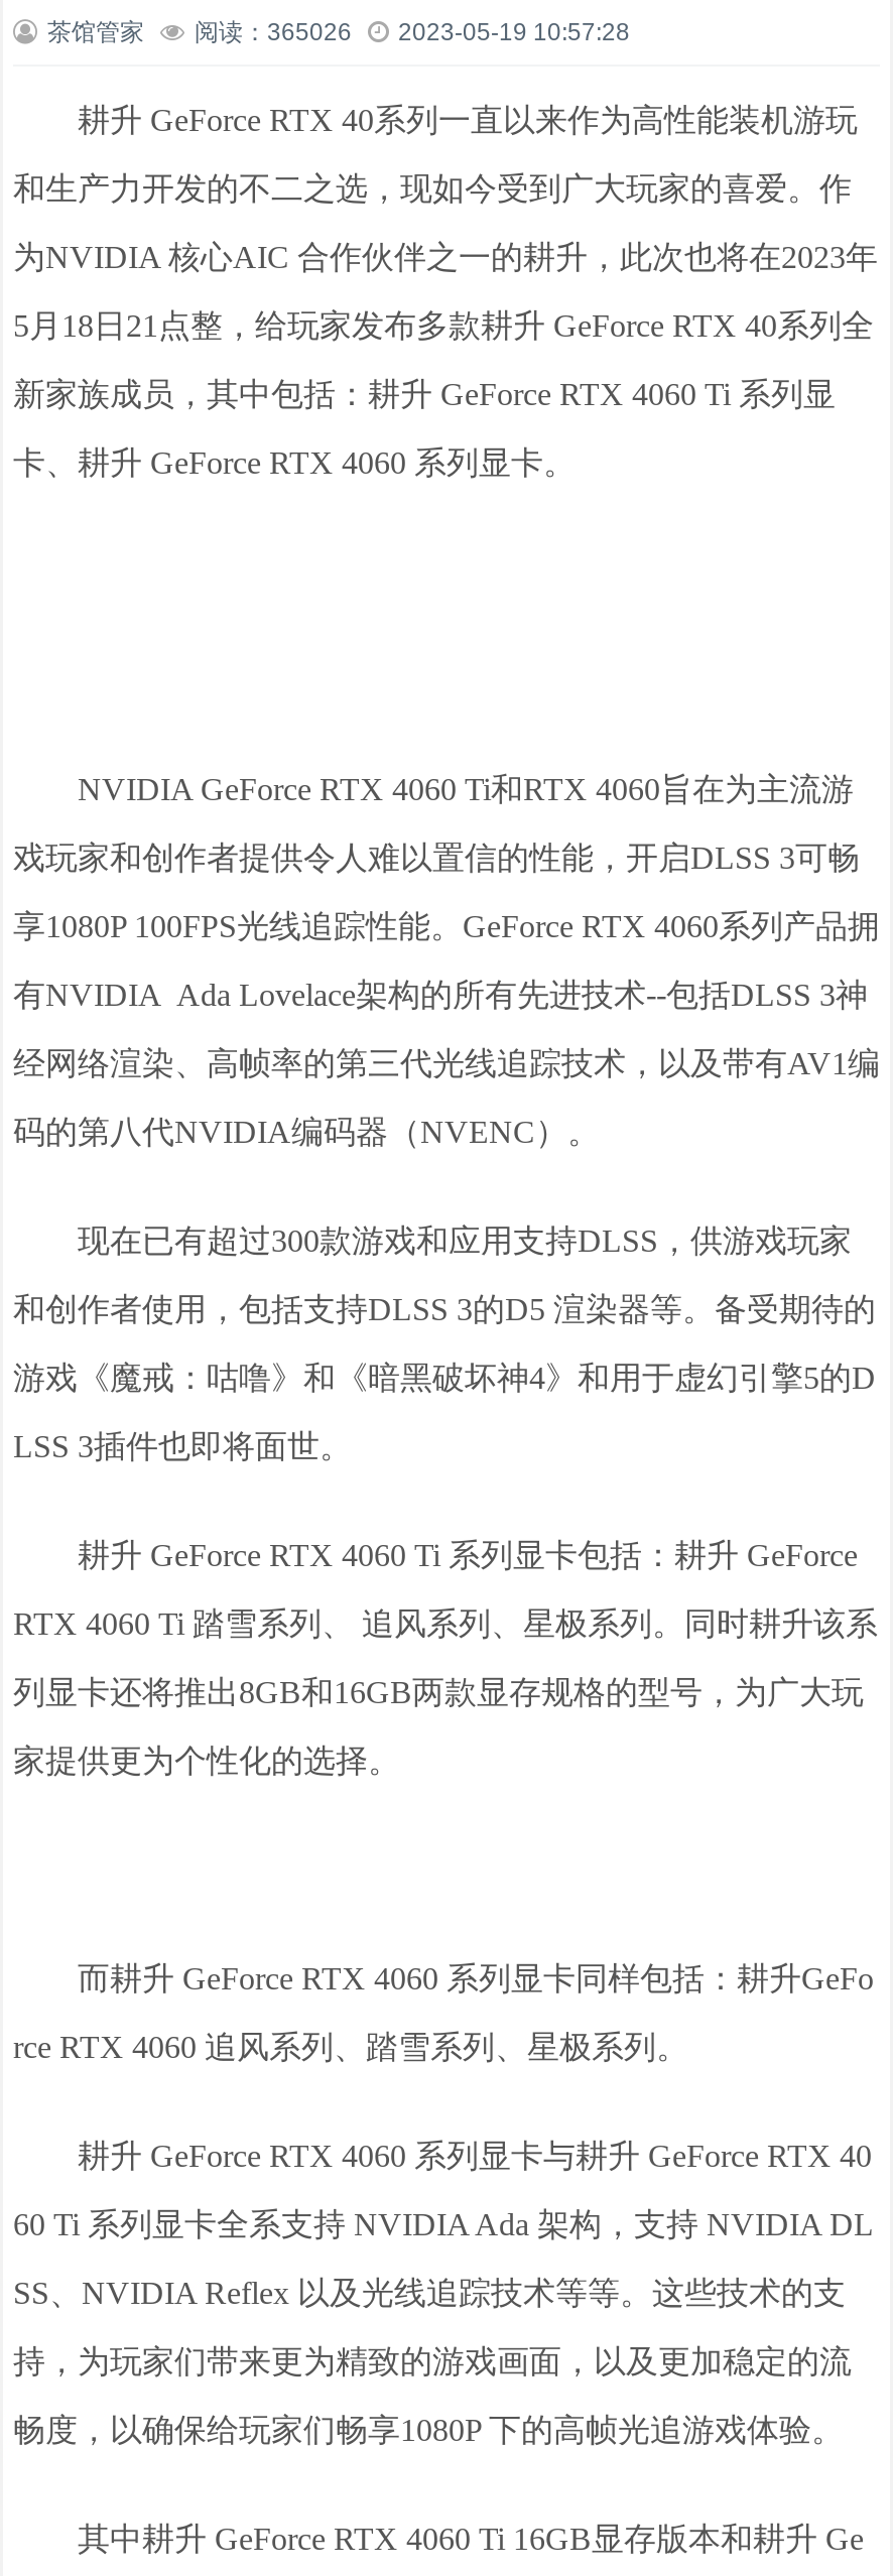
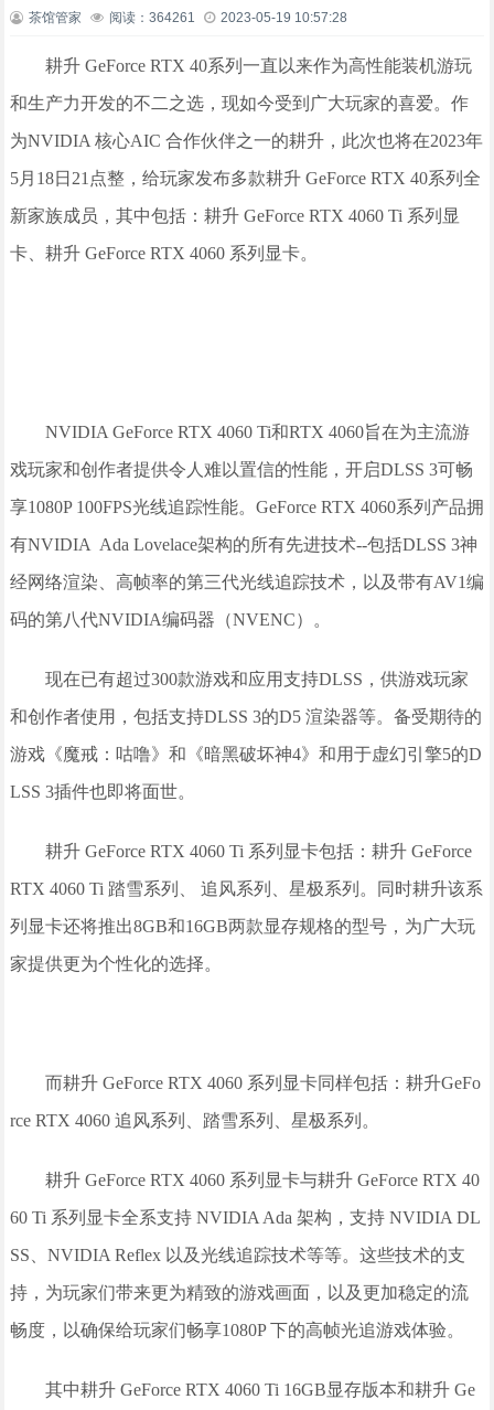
- 茶馆管家 阅读：365026 2023-05-19 10:57:28
+ 茶馆管家 阅读：364261 2023-05-19 10:57:28
